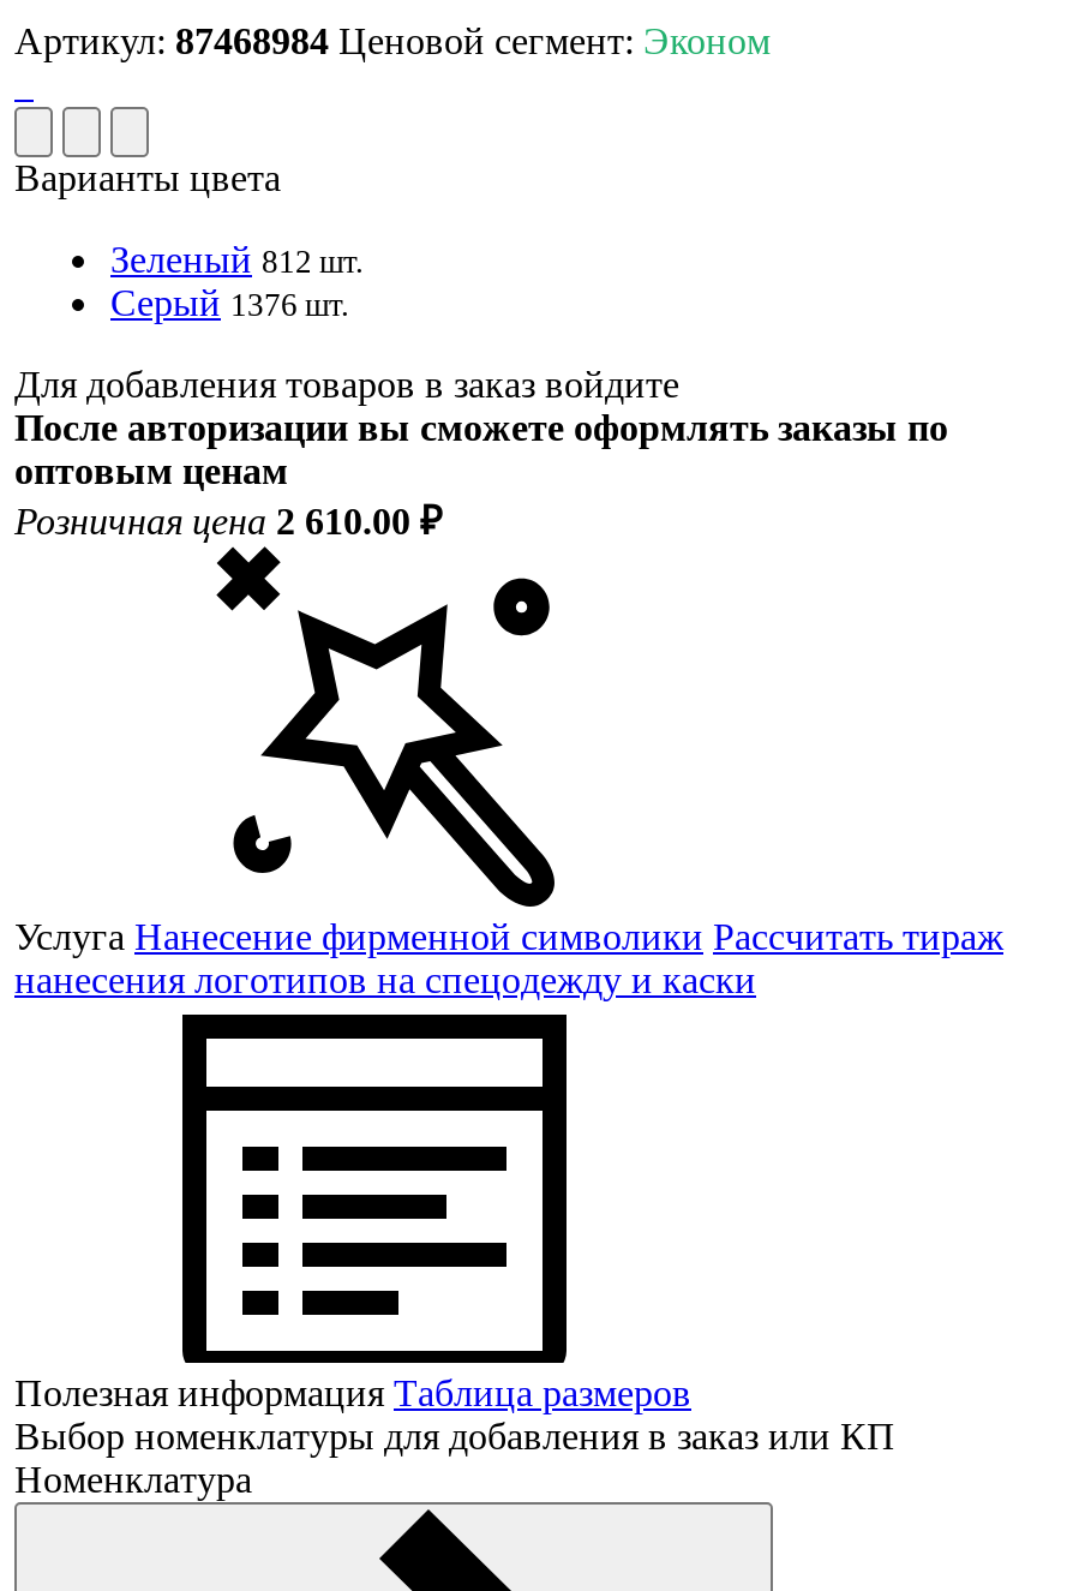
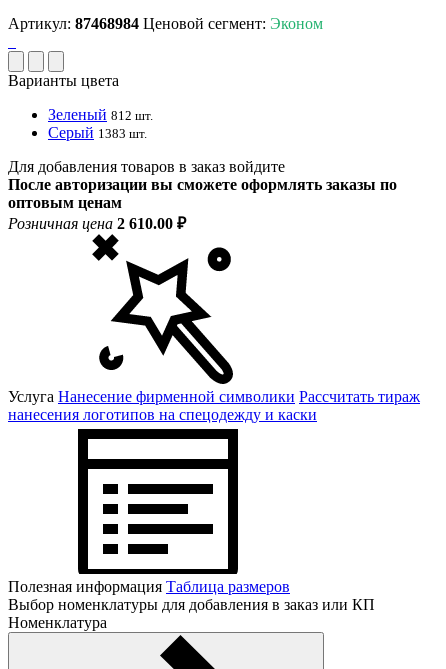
- Серый 1376 шт.
+ Серый 1383 шт.
